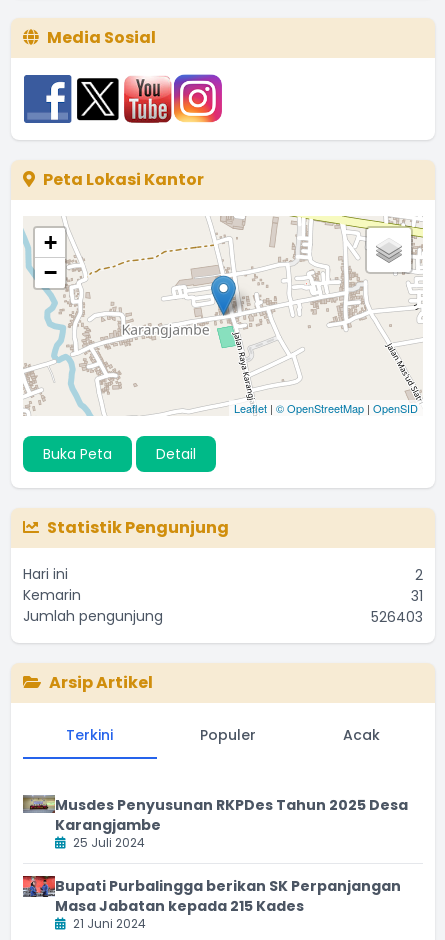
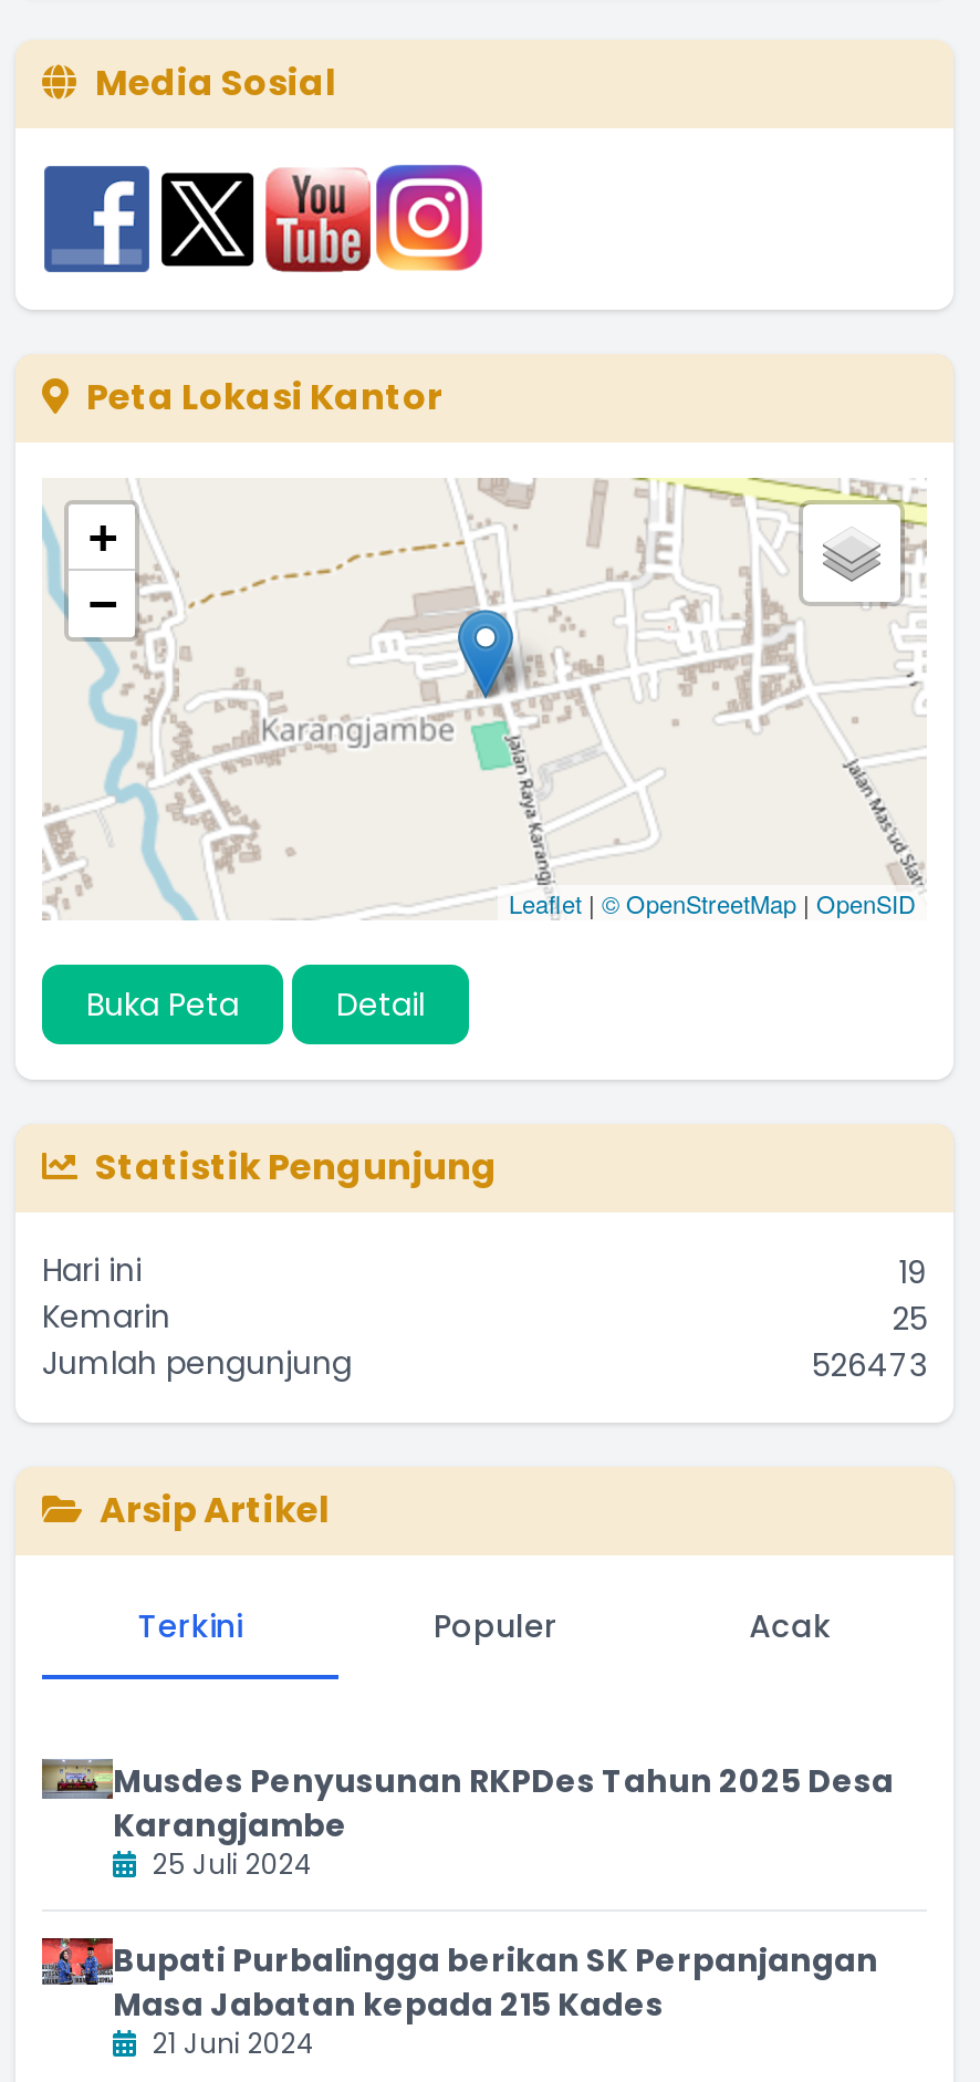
- 2
+ 19

- 31
+ 25

- 526403
+ 526473
